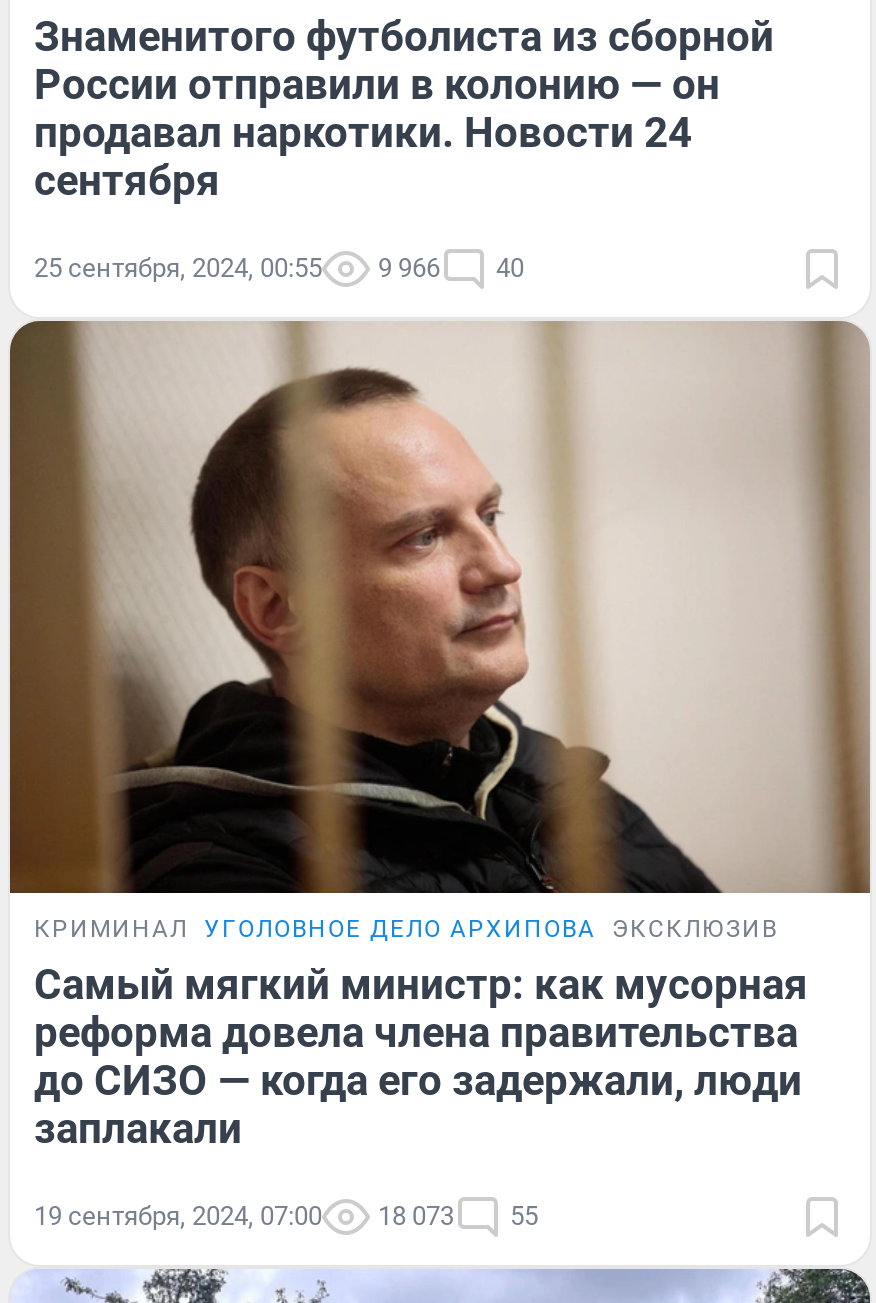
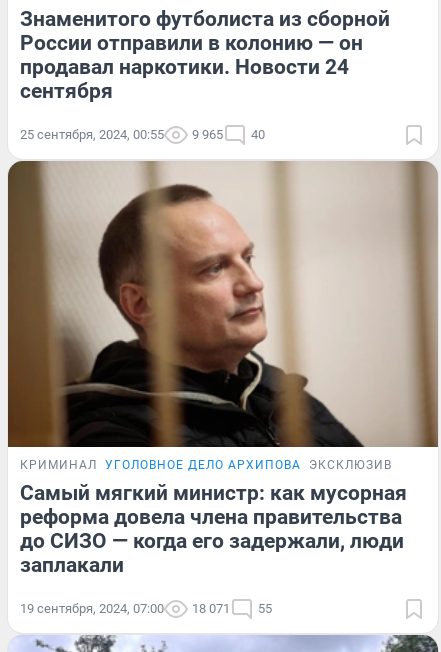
- 25 сентября, 2024, 00:55 9 966 40
+ 25 сентября, 2024, 00:55 9 965 40

- 19 сентября, 2024, 07:00 18 073 55
+ 19 сентября, 2024, 07:00 18 071 55
